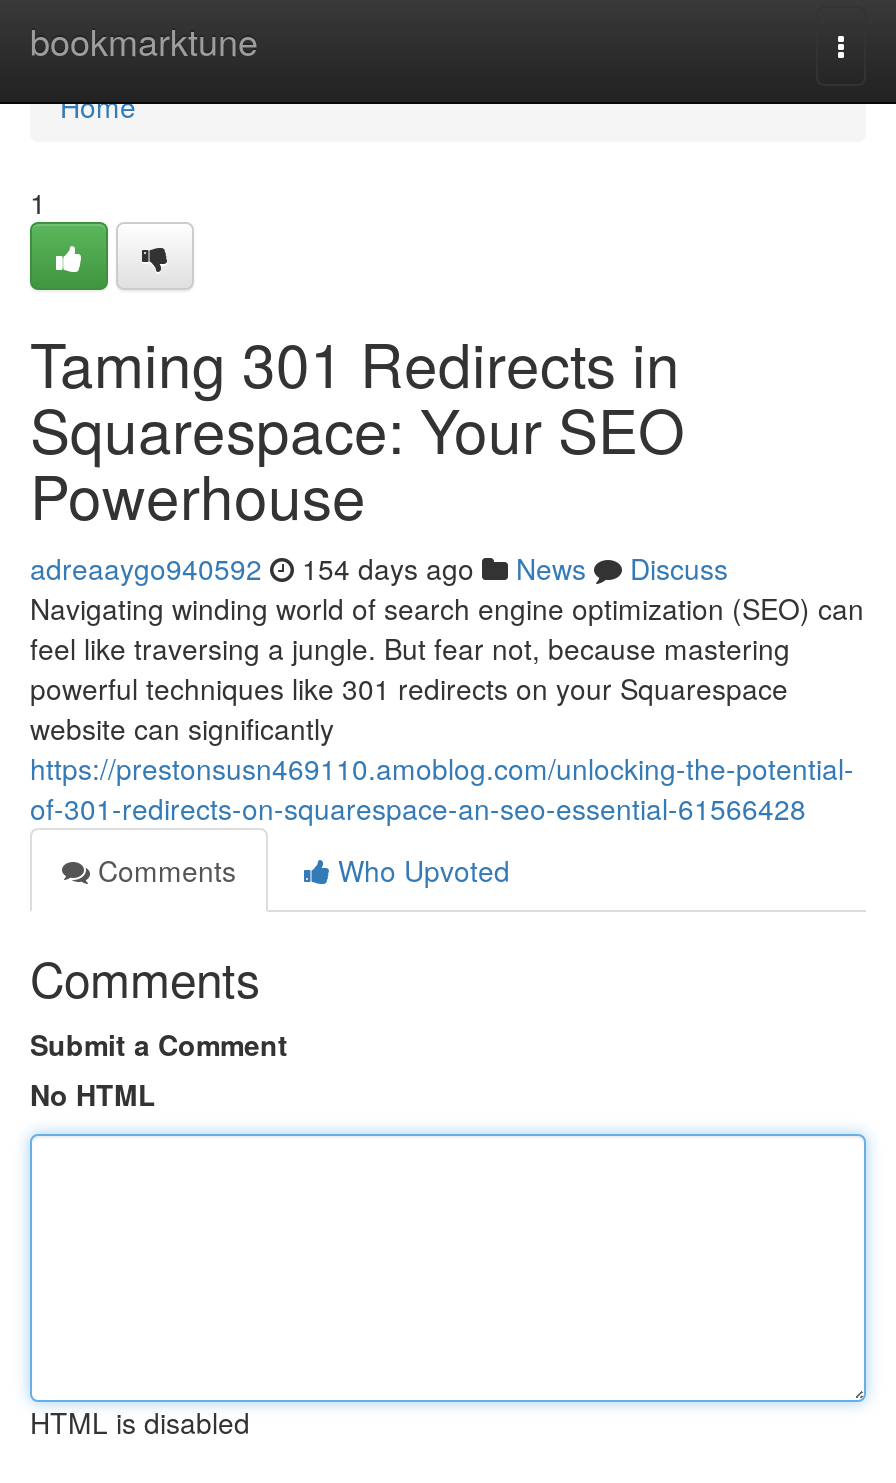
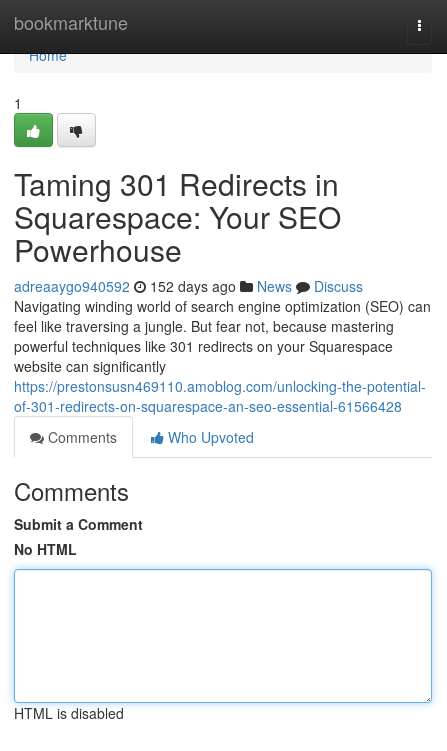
- adreaaygo940592 154 days ago News Discuss
+ adreaaygo940592 152 days ago News Discuss
